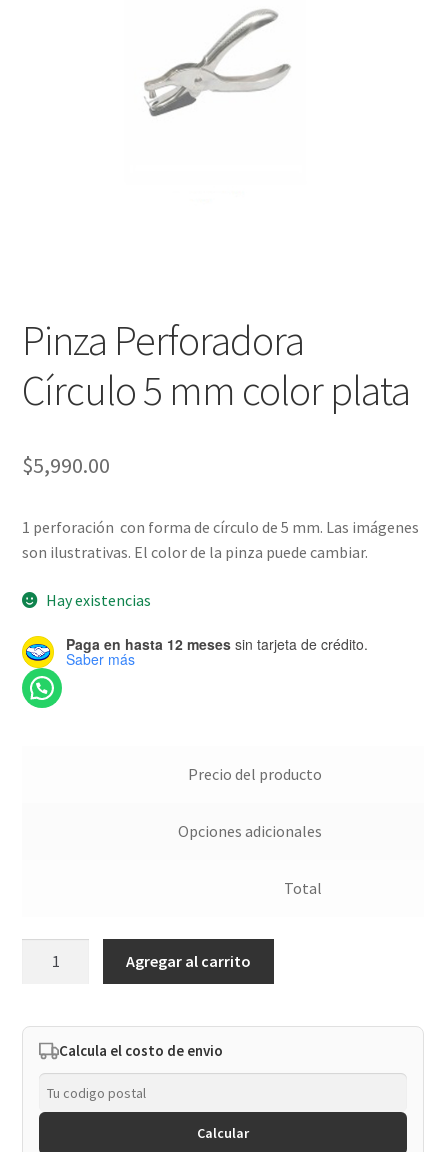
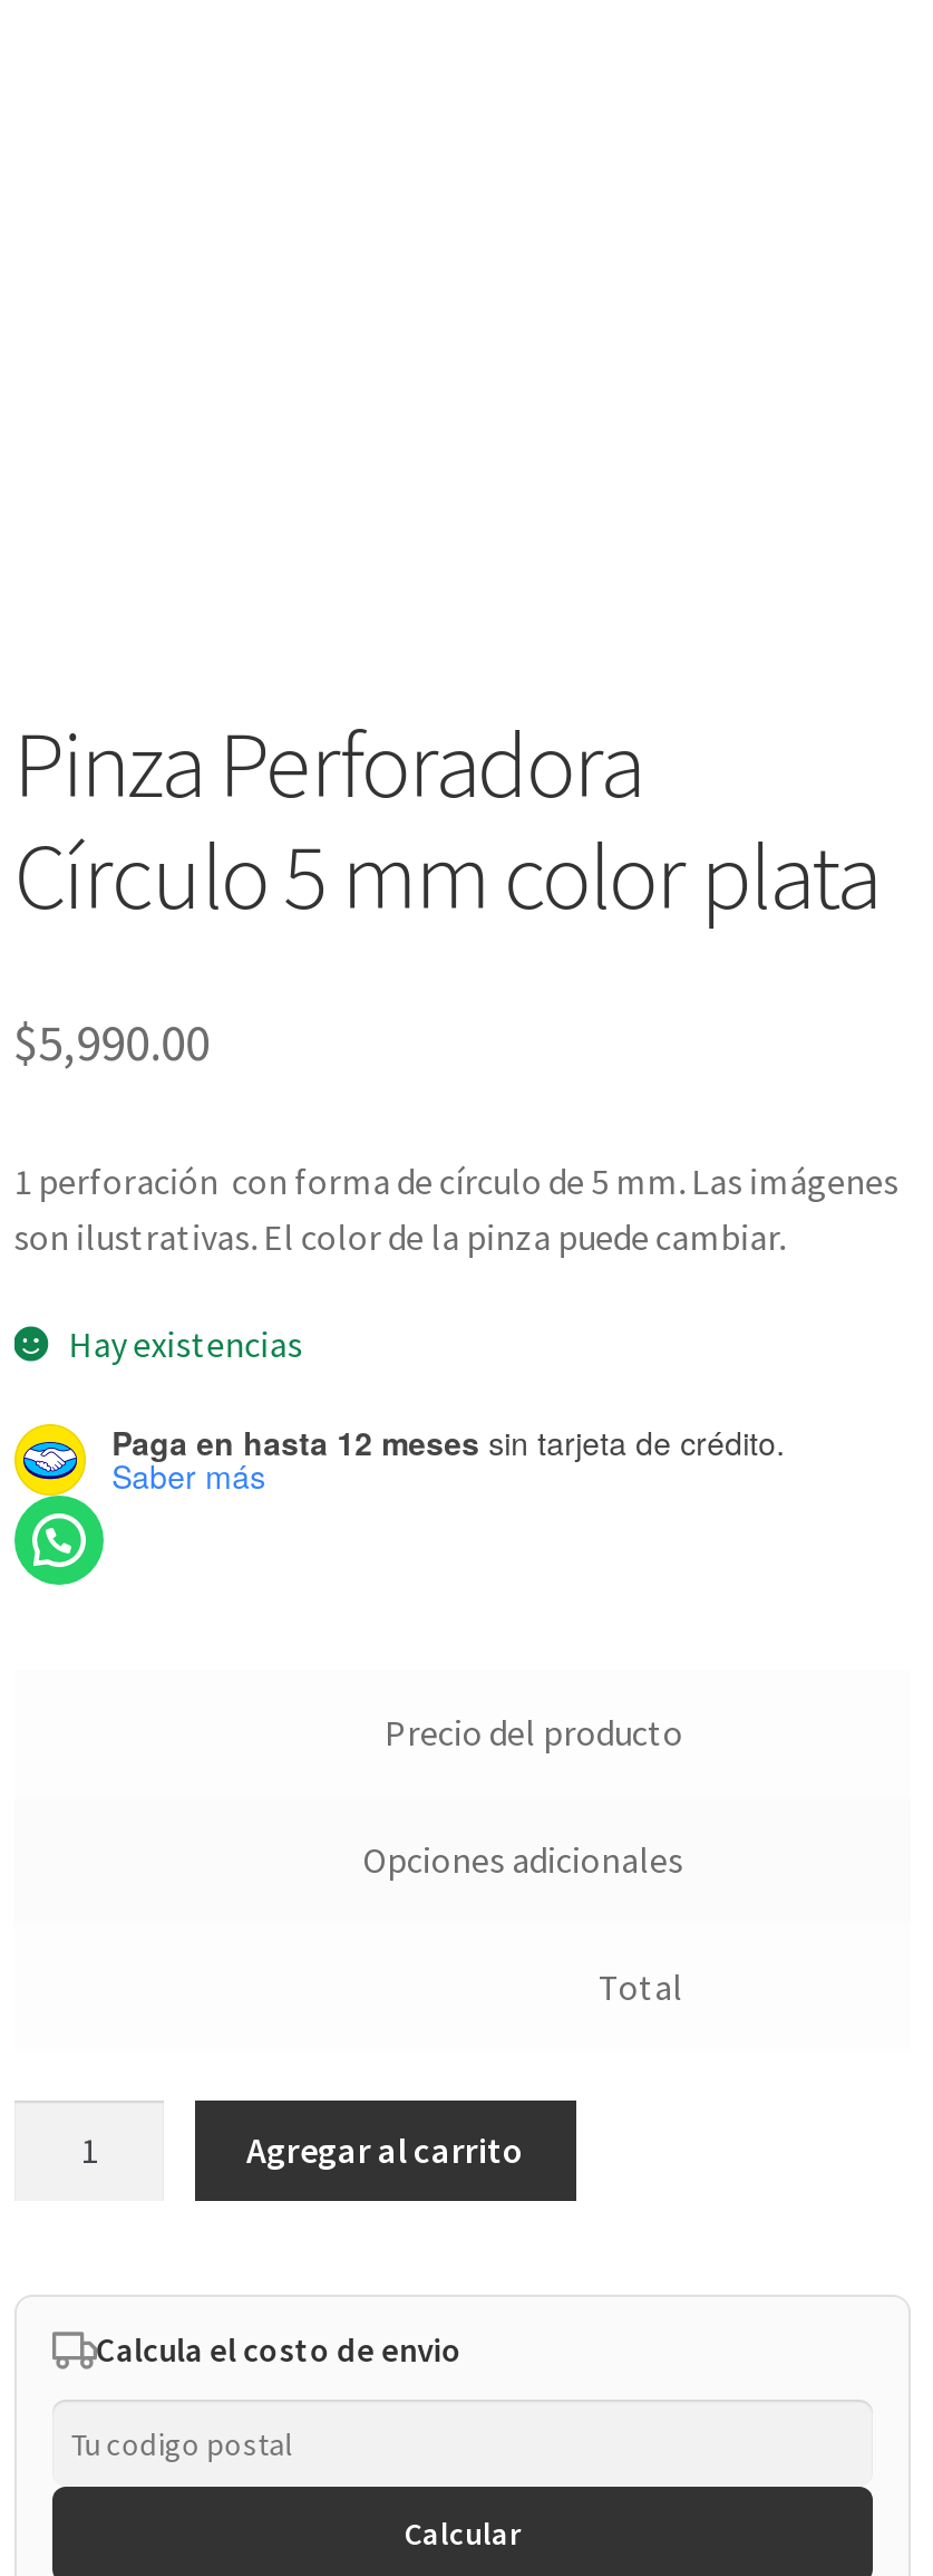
- [image]
